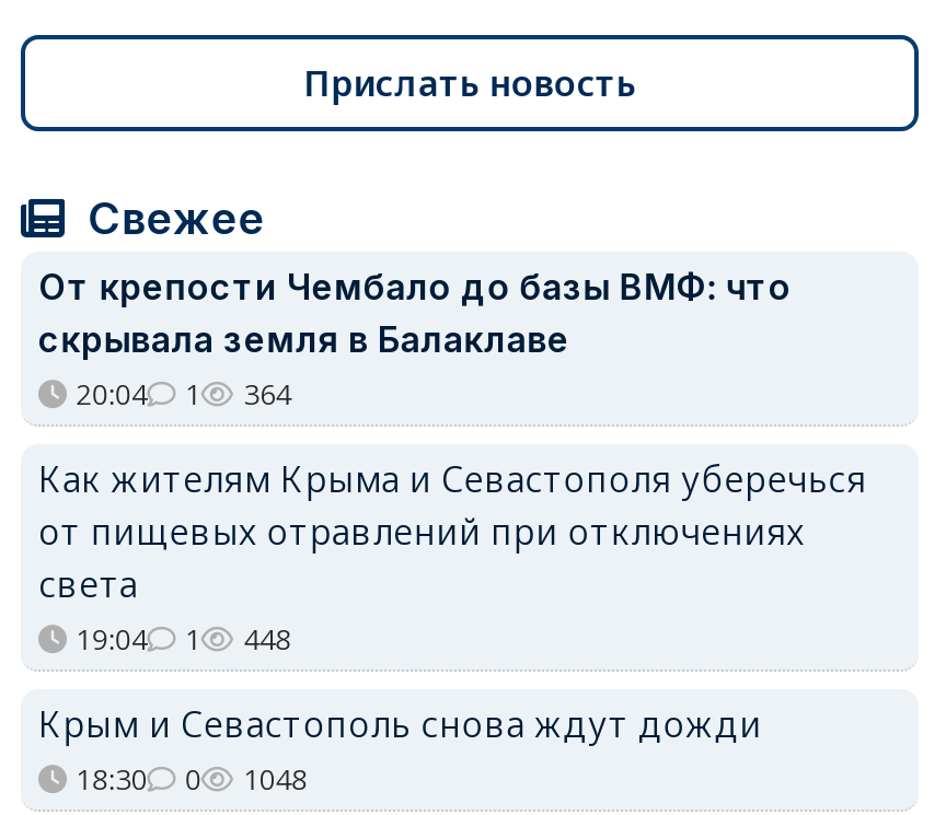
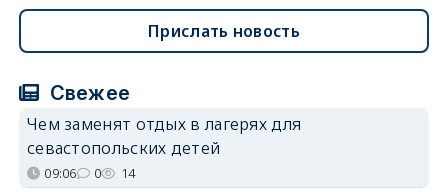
- От крепости Чембало до базы ВМФ: что
- скрывала земля в Балаклаве
- 20:04
- 1
- 364
- Как жителям Крыма и Севастополя уберечься
- от пищевых отравлений при отключениях
- света
- 19:04
- 1
- 448
- Крым и Севастополь снова ждут дожди
- 18:30
+ Чем заменят отдых в лагерях для
+ севастопольских детей
+ 09:06

- 1048
+ 14
